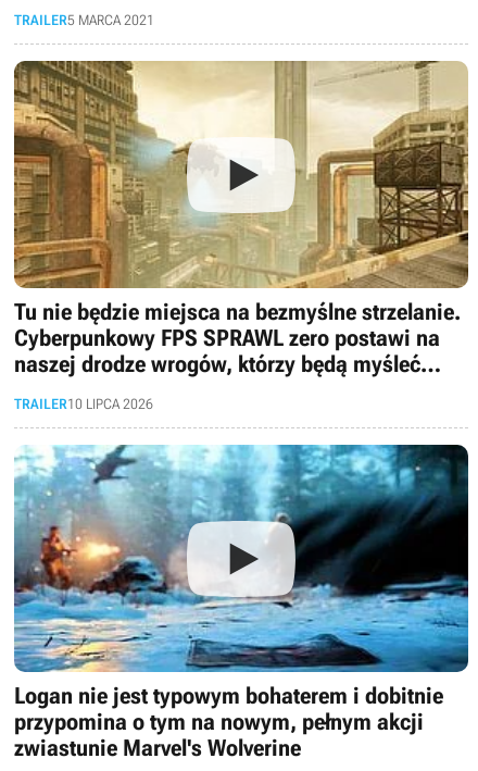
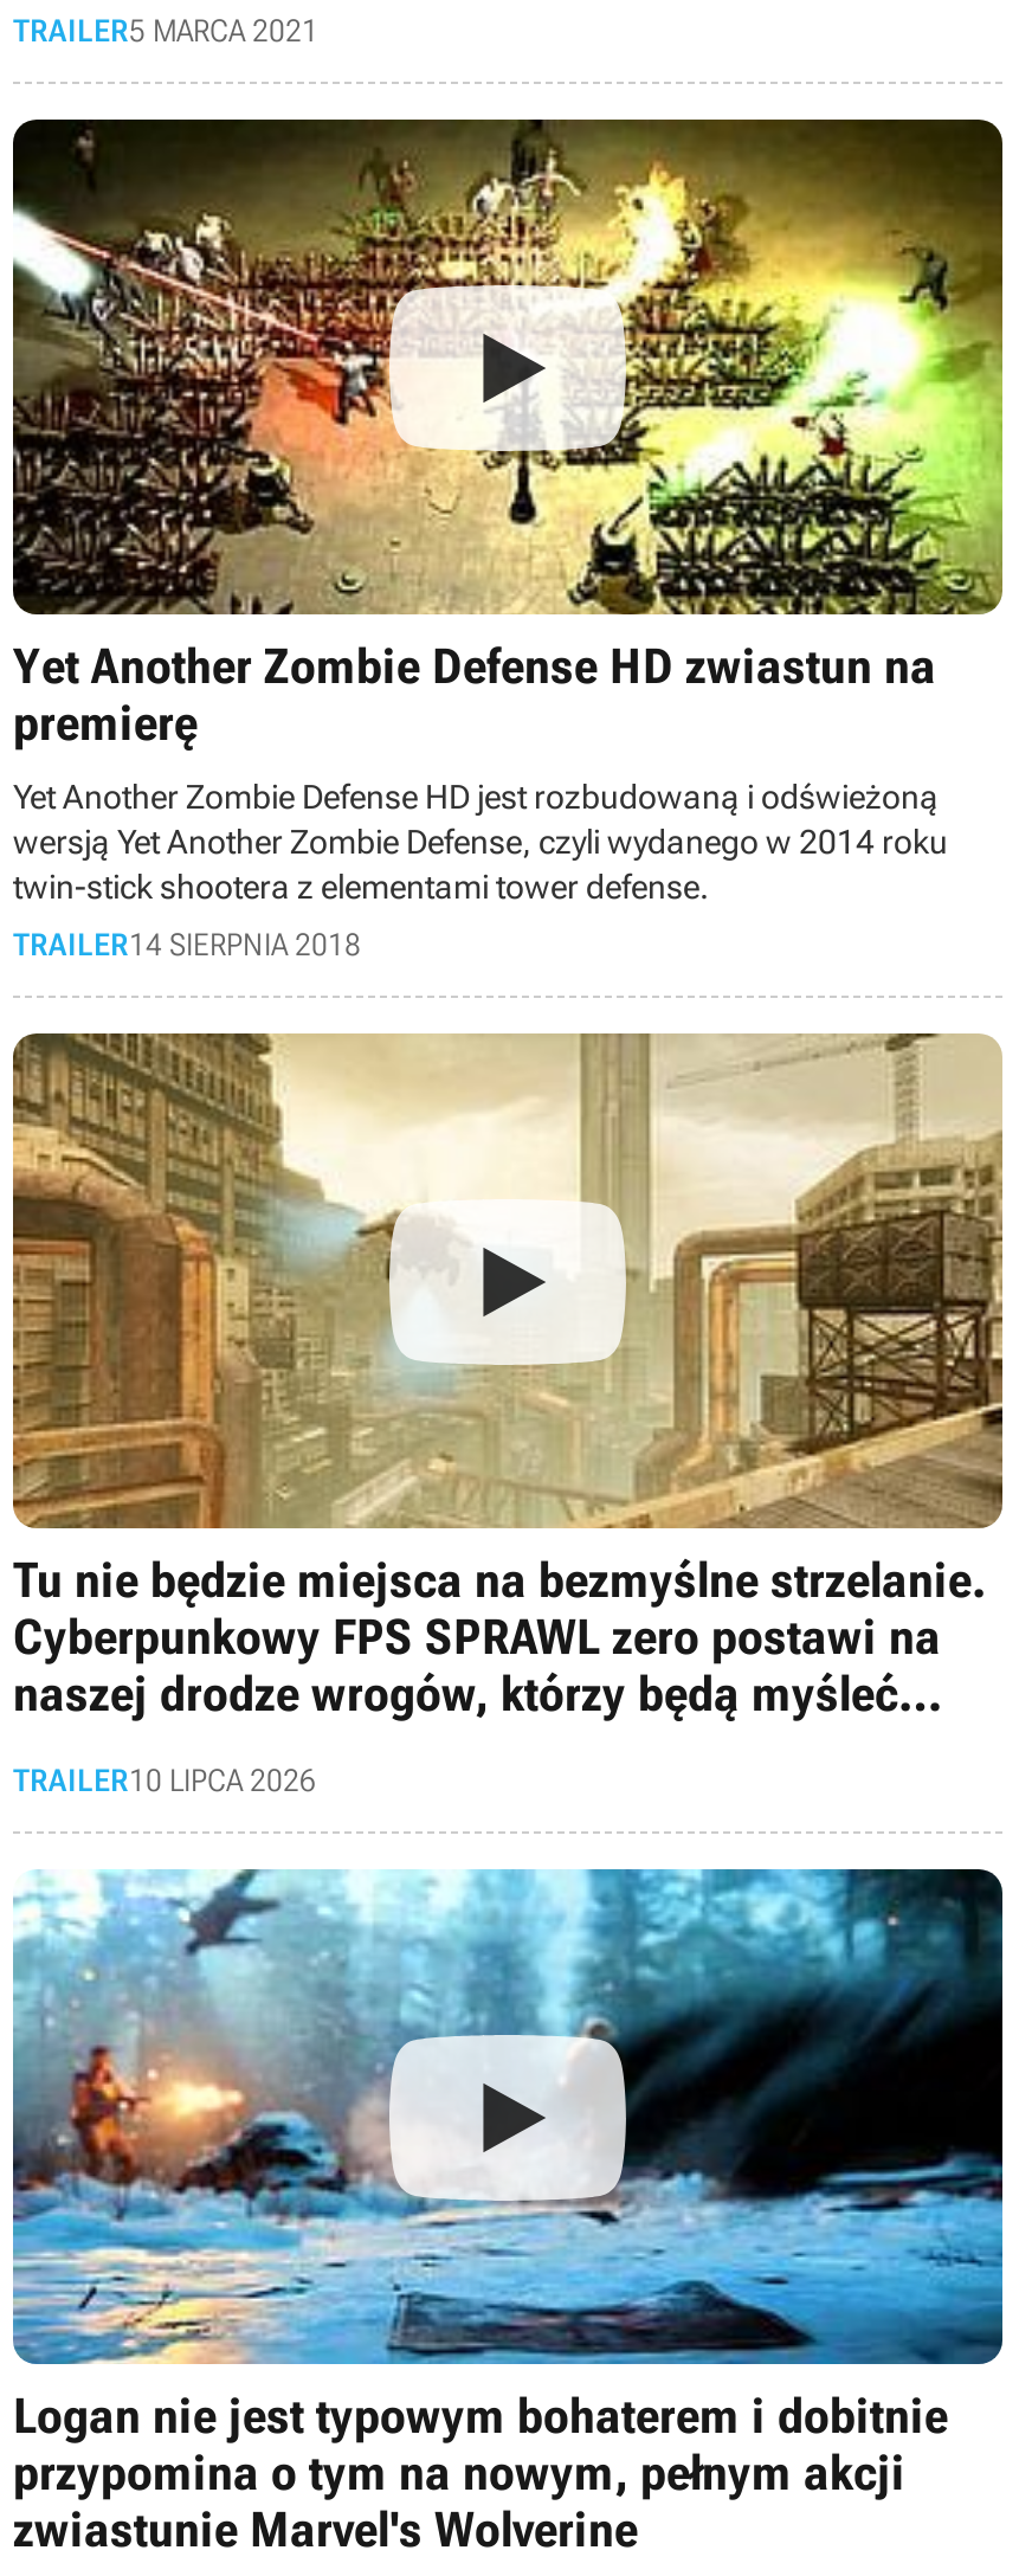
+ [image]
+ Yet Another Zombie Defense HD zwiastun na
+ premierę
+ Yet Another Zombie Defense HD jest rozbudowaną i odświeżoną
+ wersją Yet Another Zombie Defense, czyli wydanego w 2014 roku
+ twin-stick shootera z elementami tower defense.
+ TRAILER14 SIERPNIA 2018
